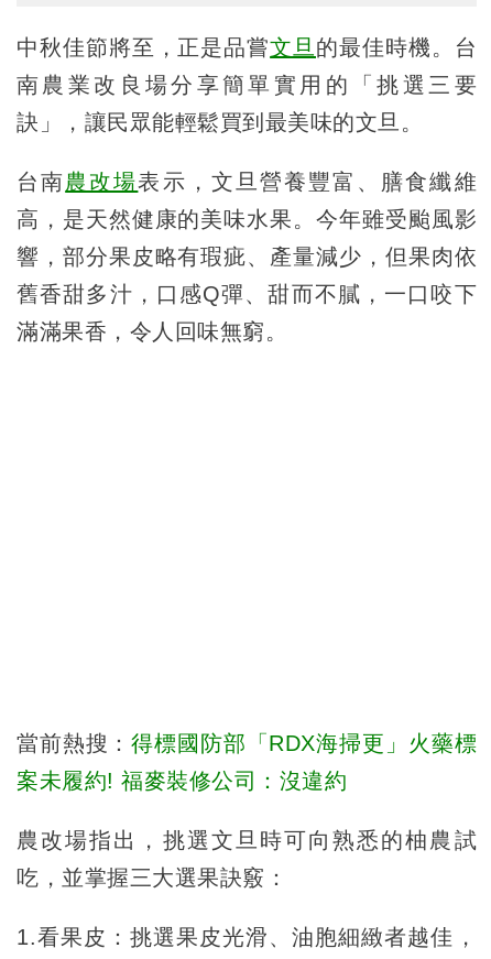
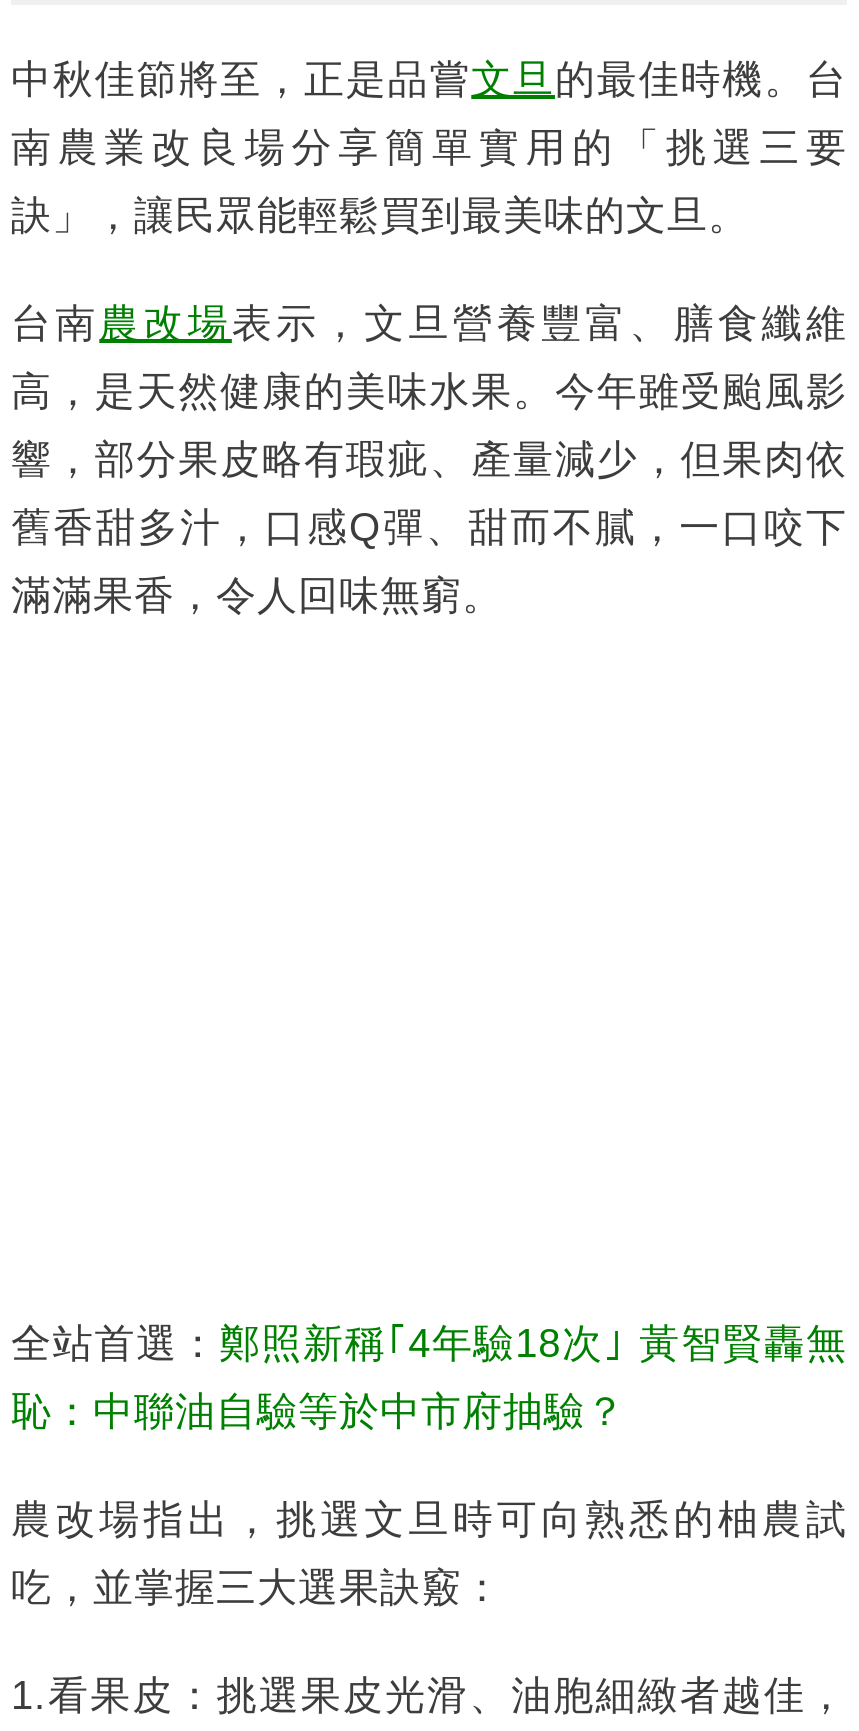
- 當前熱搜：得標國防部「RDX海掃更」火藥標
+ 全站首選：鄭照新稱｢4年驗18次｣ 黃智賢轟無

- 案未履約! 福麥裝修公司：沒違約
+ 恥：中聯油自驗等於中市府抽驗？
